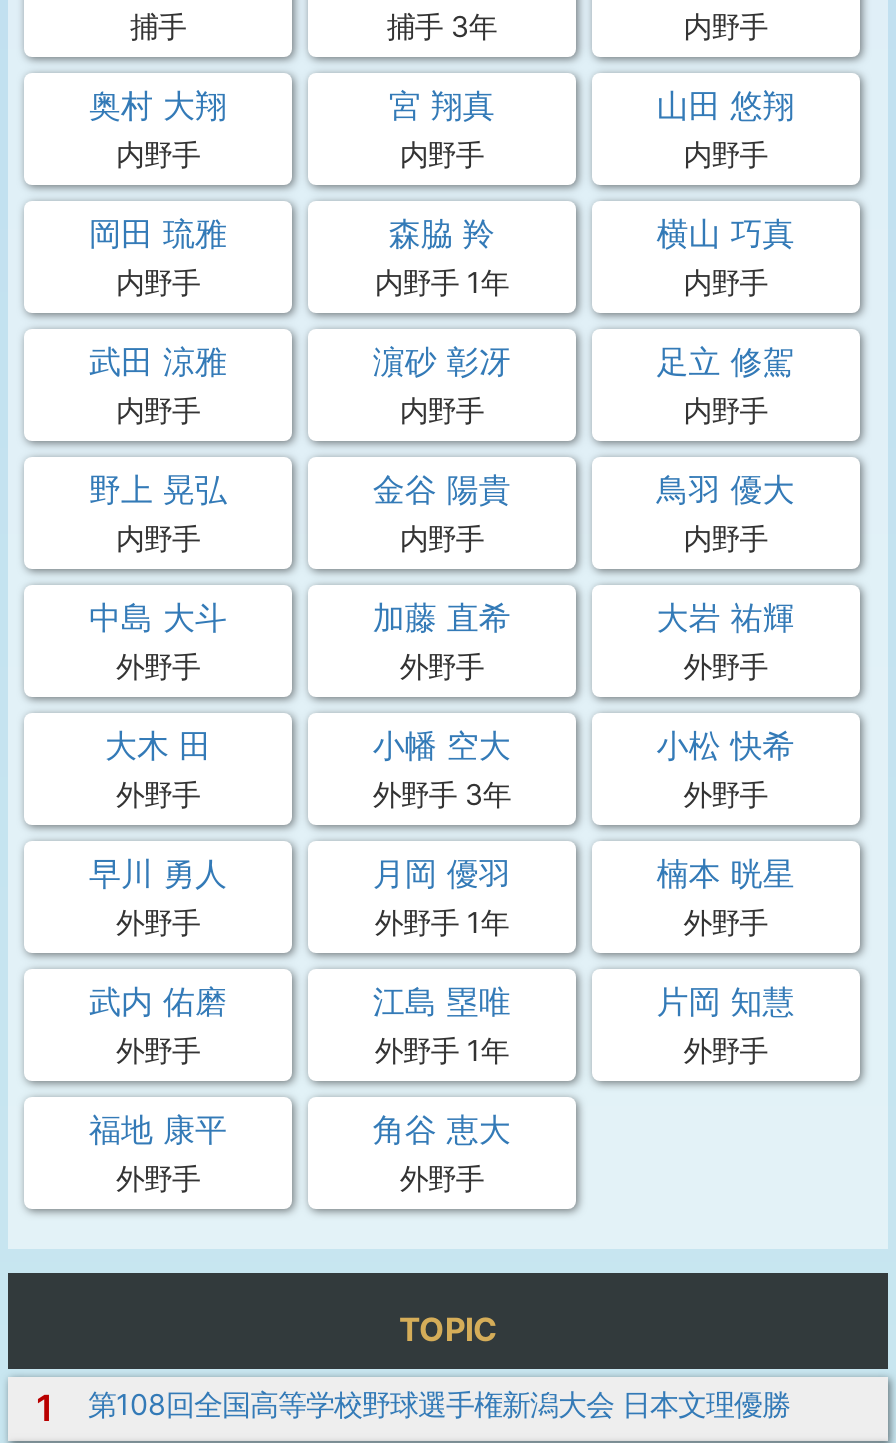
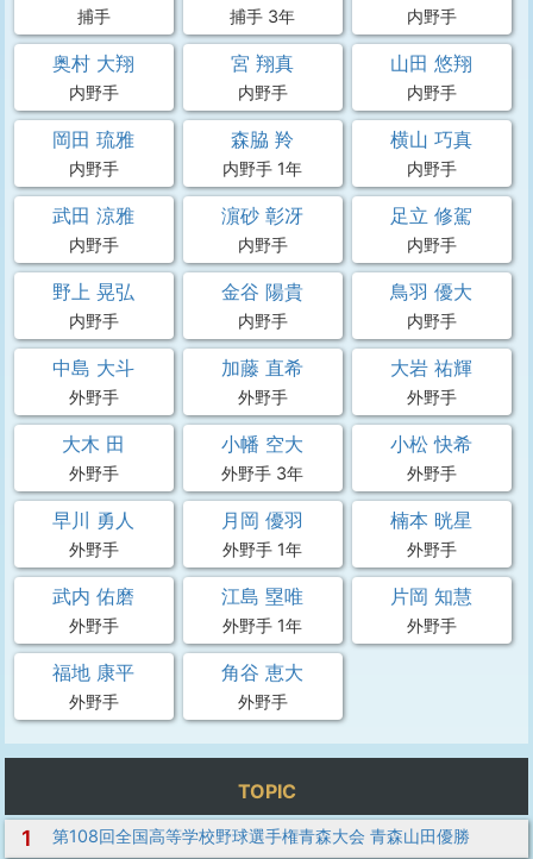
- 第108回全国高等学校野球選手権新潟大会 日本文理優勝
+ 第108回全国高等学校野球選手権青森大会 青森山田優勝
